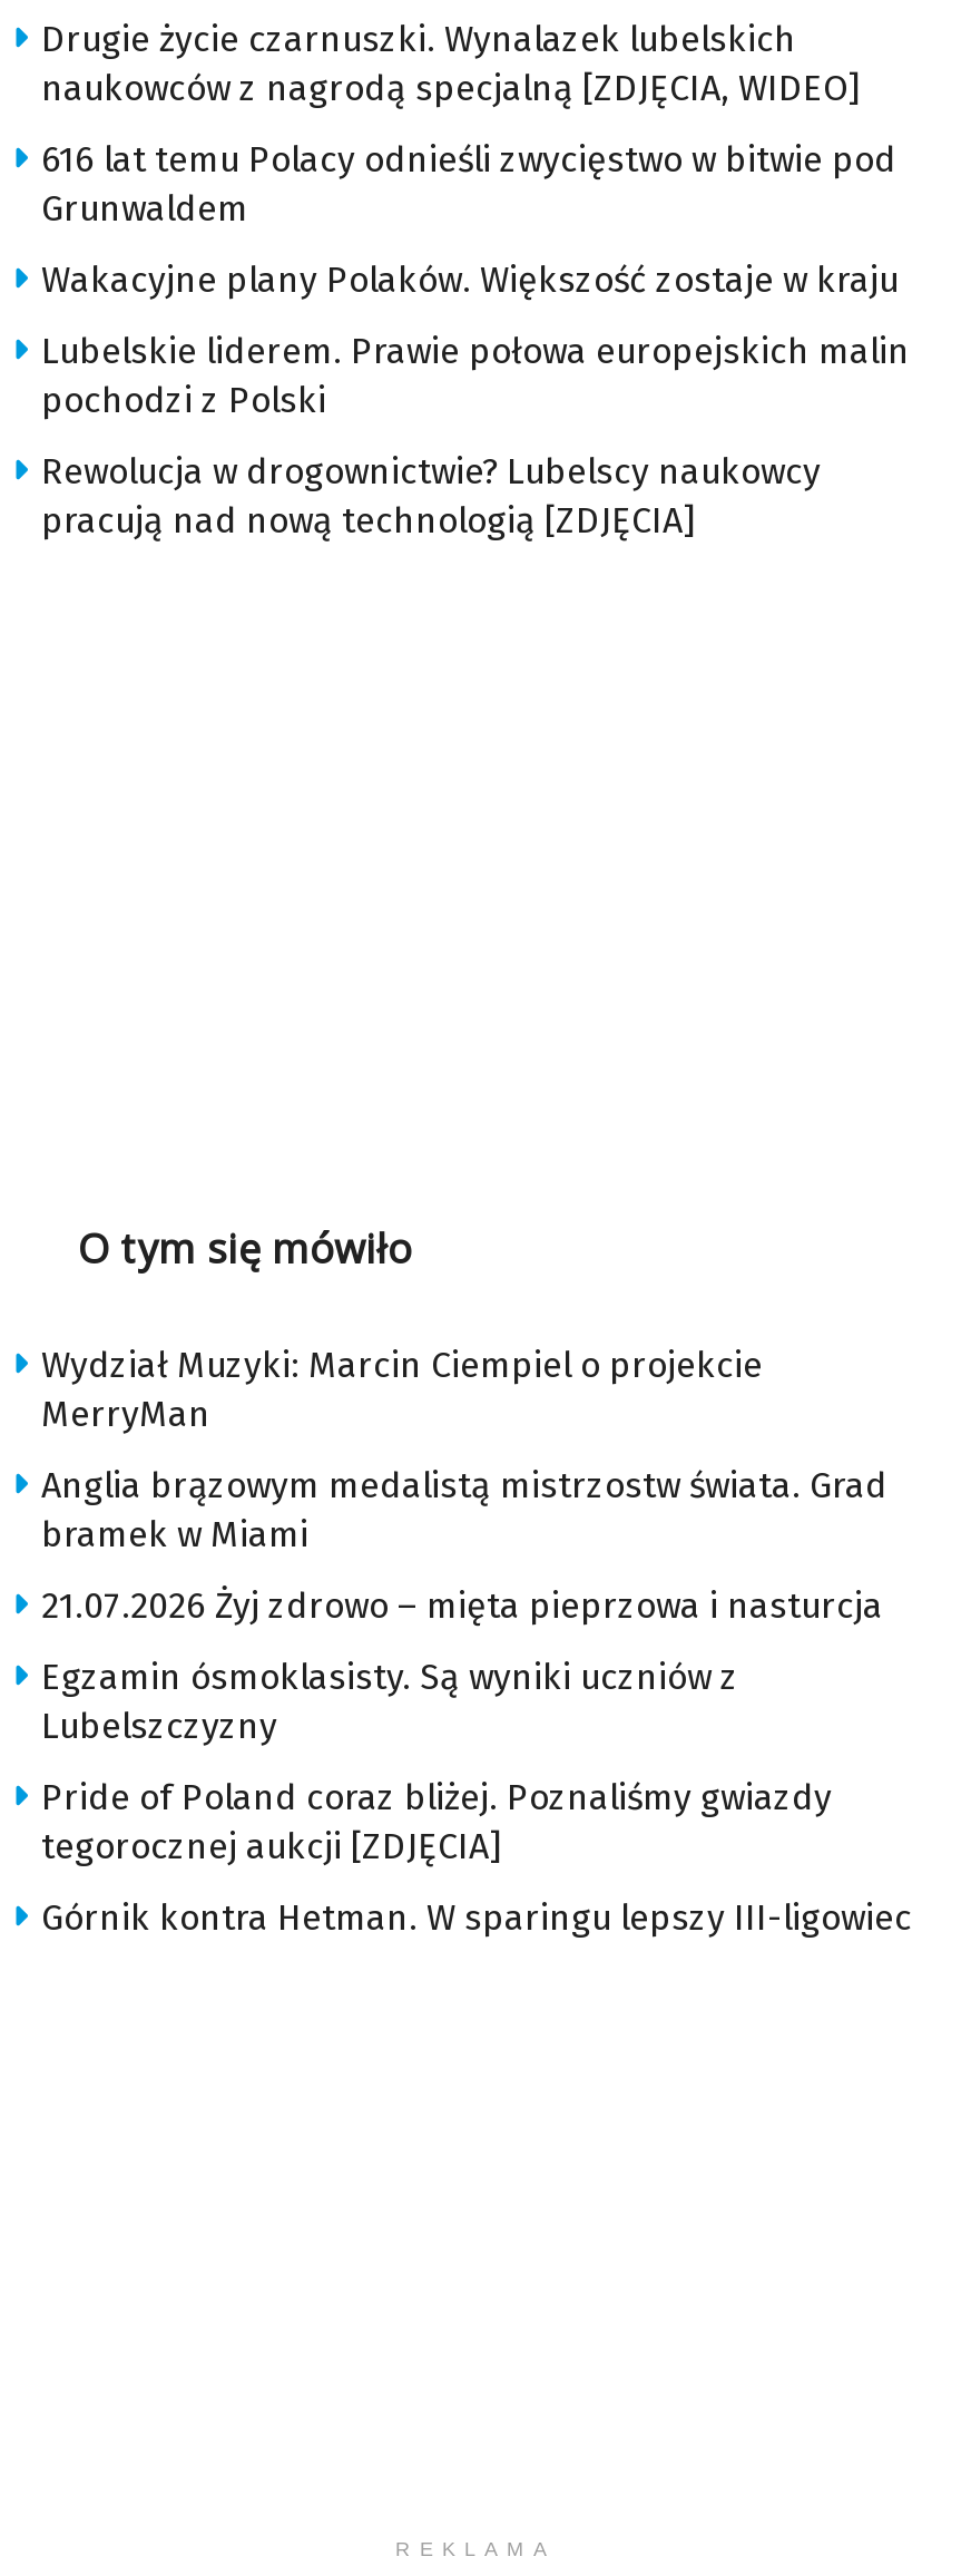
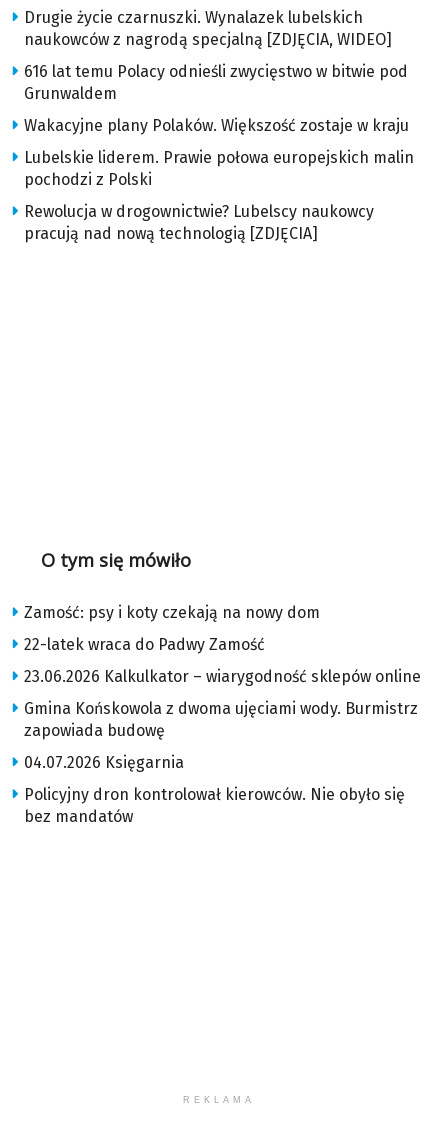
- Wydział Muzyki: Marcin Ciempiel o projekcie
- MerryMan
+ Zamość: psy i koty czekają na nowy dom

- Anglia brązowym medalistą mistrzostw świata. Grad
- bramek w Miami
+ 22-latek wraca do Padwy Zamość

- 21.07.2026 Żyj zdrowo – mięta pieprzowa i nasturcja
+ 23.06.2026 Kalkulkator – wiarygodność sklepów online

- Egzamin ósmoklasisty. Są wyniki uczniów z
- Lubelszczyzny
+ Gmina Końskowola z dwoma ujęciami wody. Burmistrz
+ zapowiada budowę

- Pride of Poland coraz bliżej. Poznaliśmy gwiazdy
- tegorocznej aukcji [ZDJĘCIA]
+ 04.07.2026 Księgarnia

- Górnik kontra Hetman. W sparingu lepszy III-ligowiec
+ Policyjny dron kontrolował kierowców. Nie obyło się
+ bez mandatów
